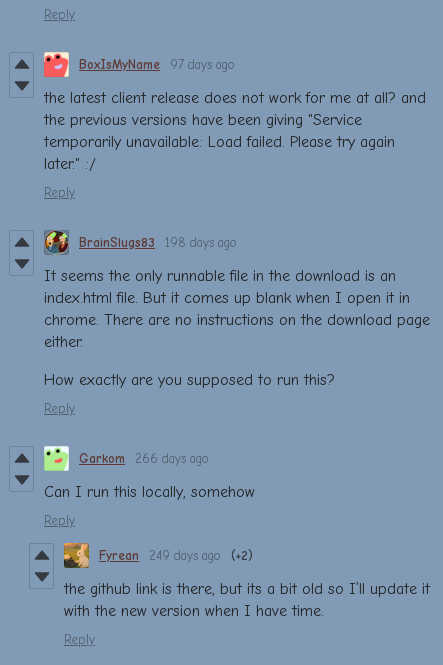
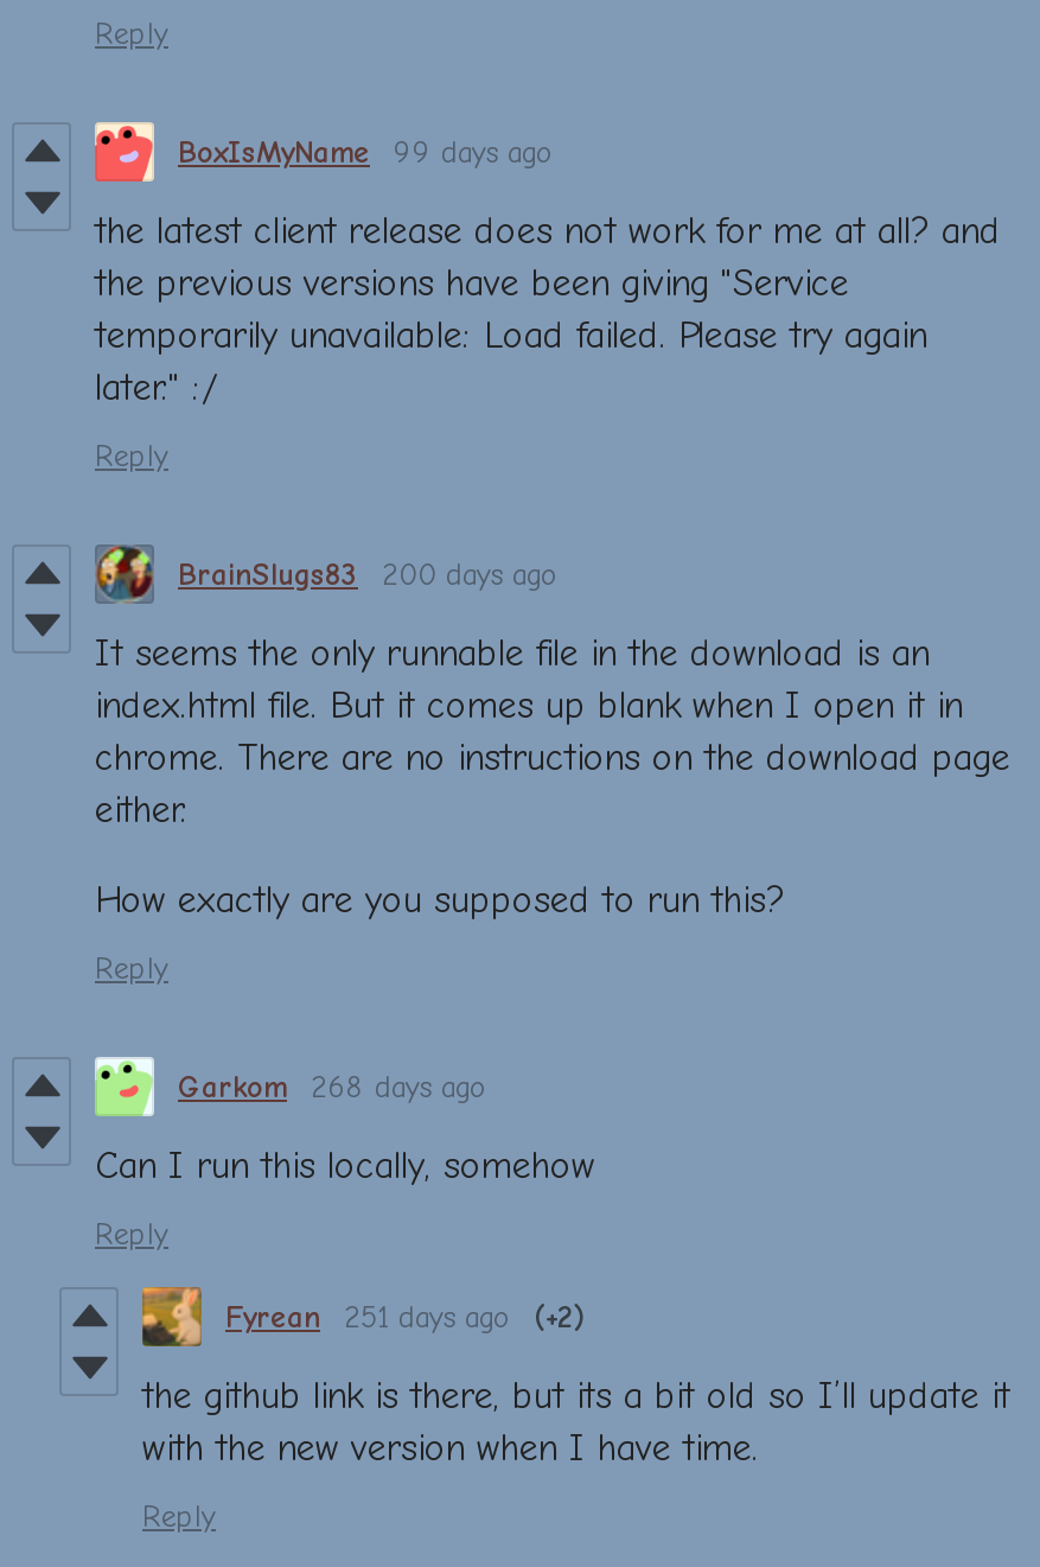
- BoxIsMyName 97 days ago
+ BoxIsMyName 99 days ago

- BrainSlugs83 198 days ago
+ BrainSlugs83 200 days ago

- Garkom 266 days ago
+ Garkom 268 days ago

- Fyrean 249 days ago (+2)
+ Fyrean 251 days ago (+2)
